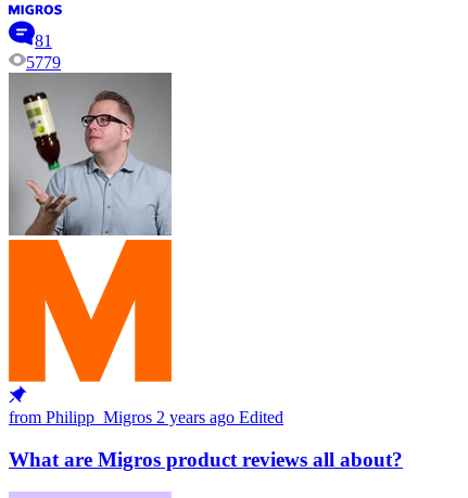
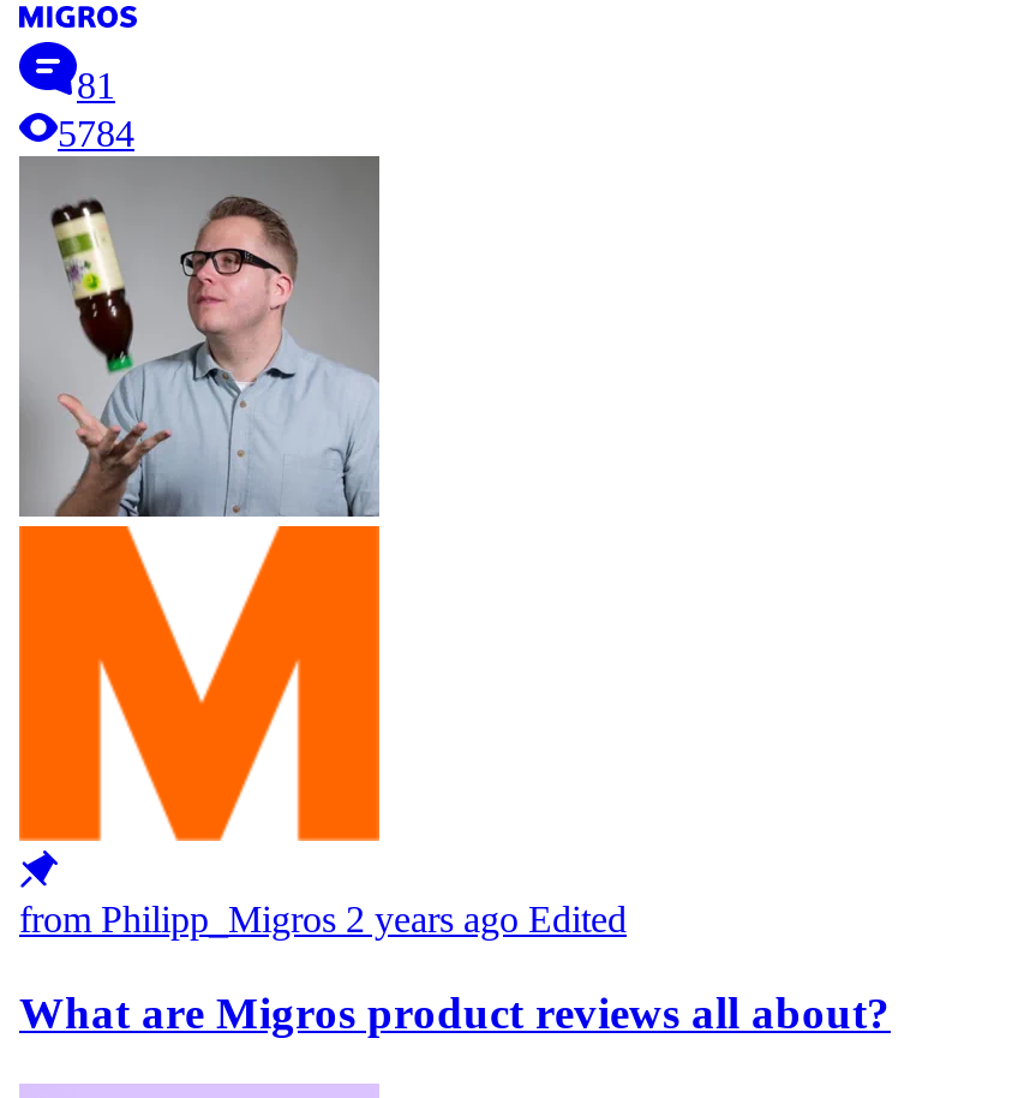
- 5779
+ 5784
